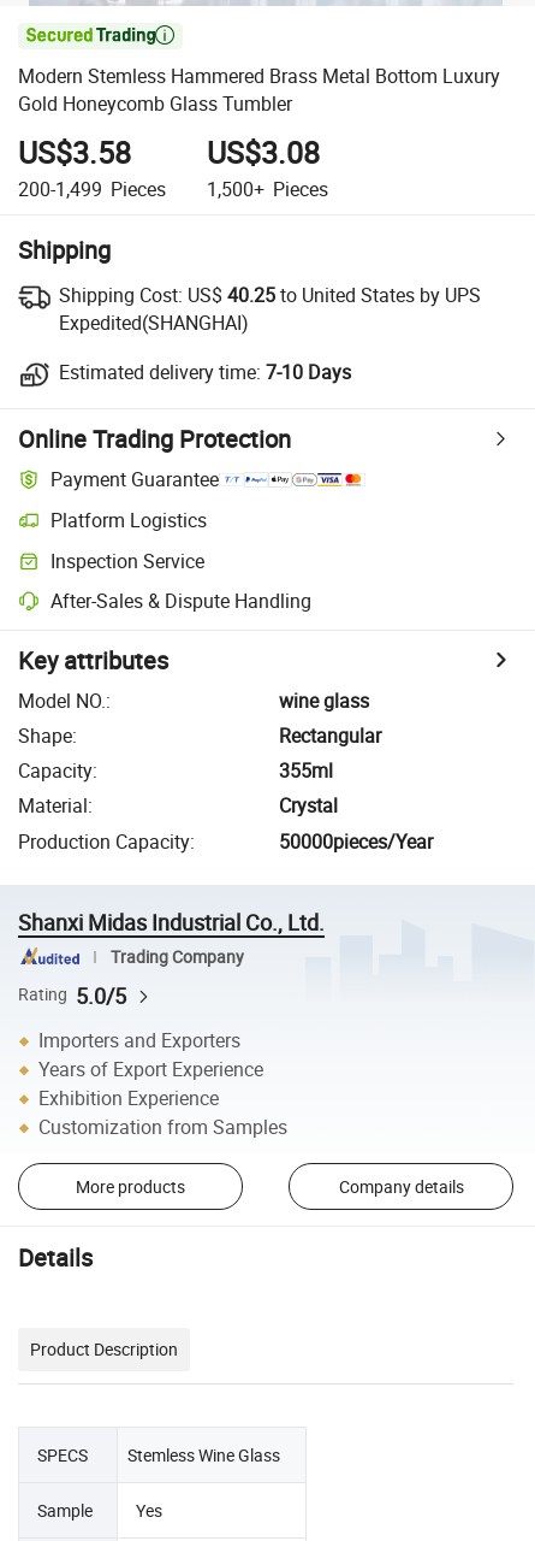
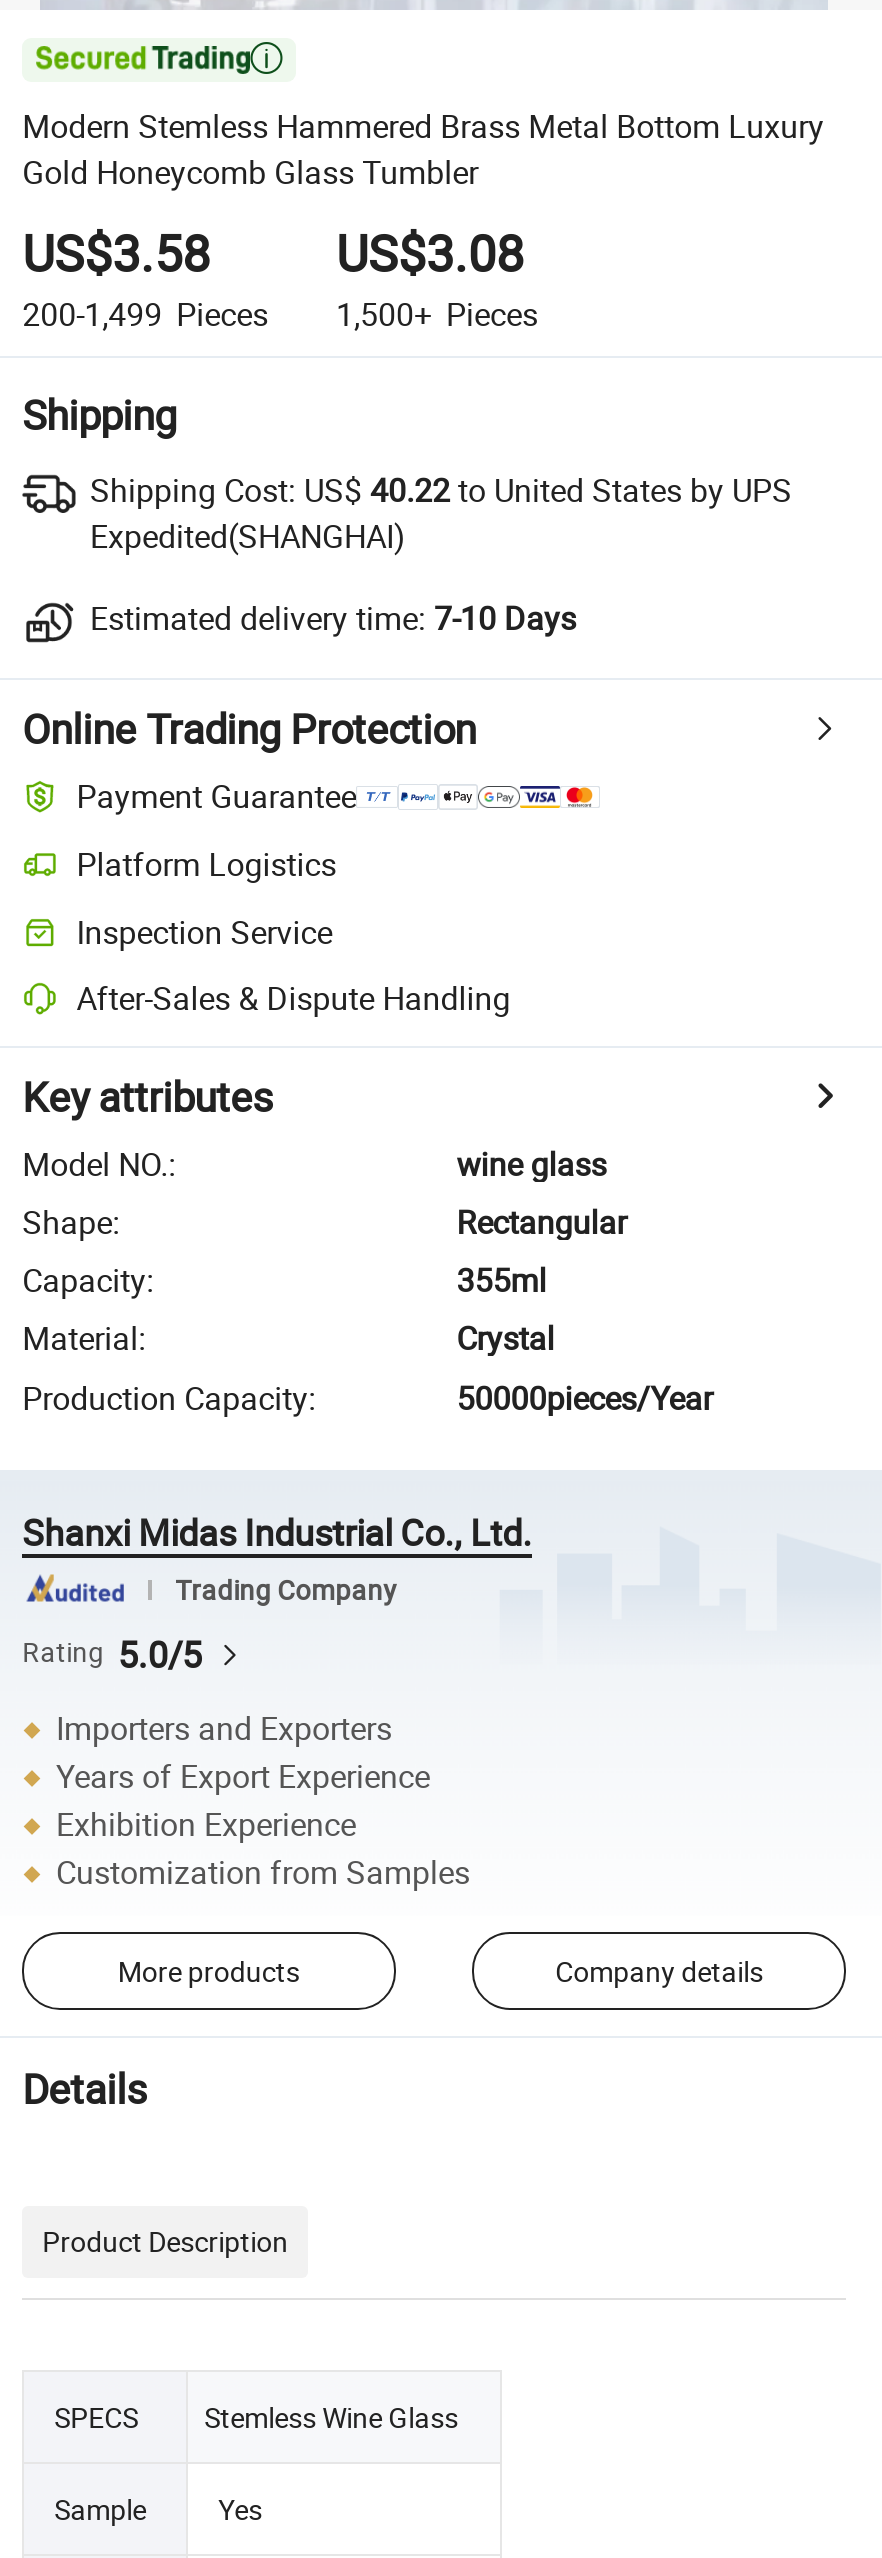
- Shipping Cost: US$40.25 to United States by UPS
+ Shipping Cost: US$40.22 to United States by UPS
